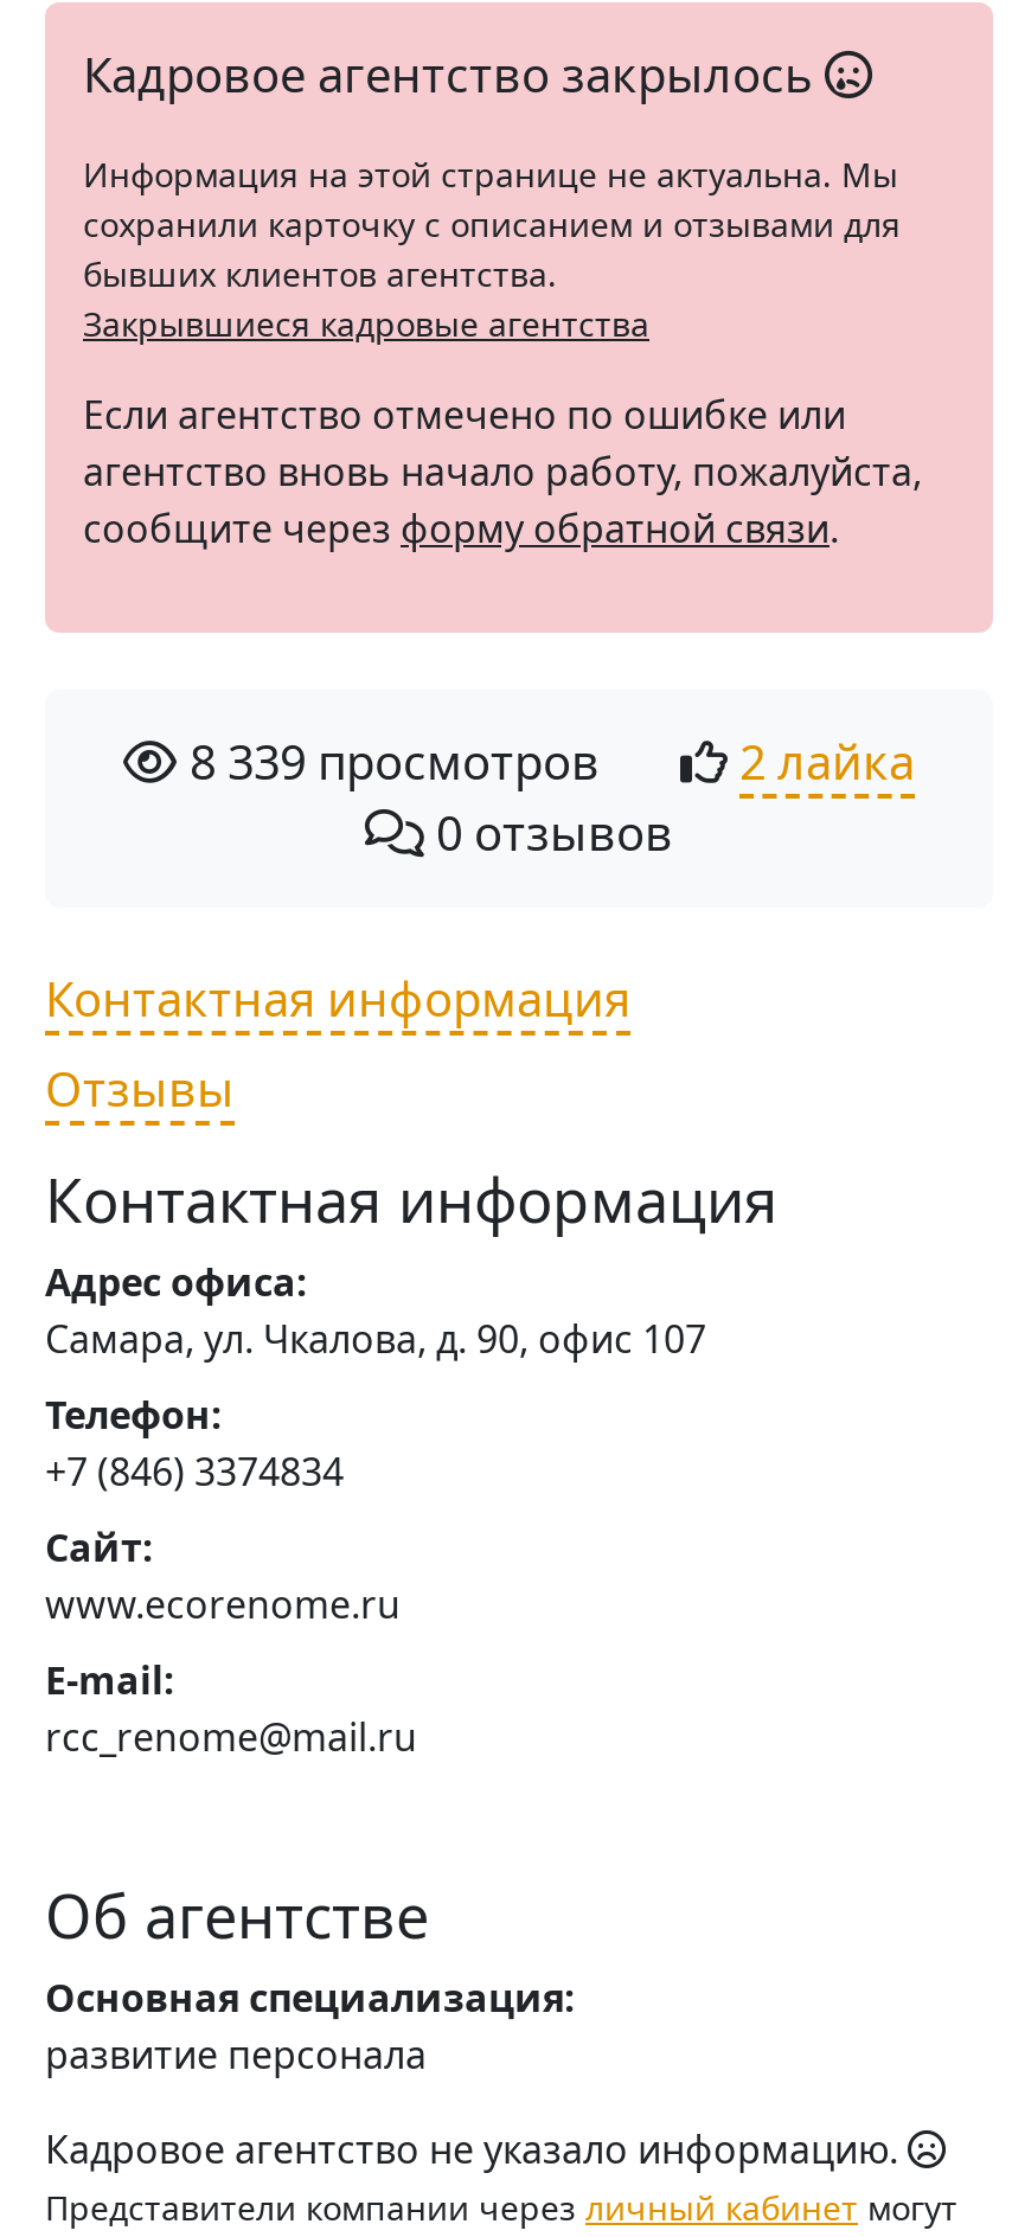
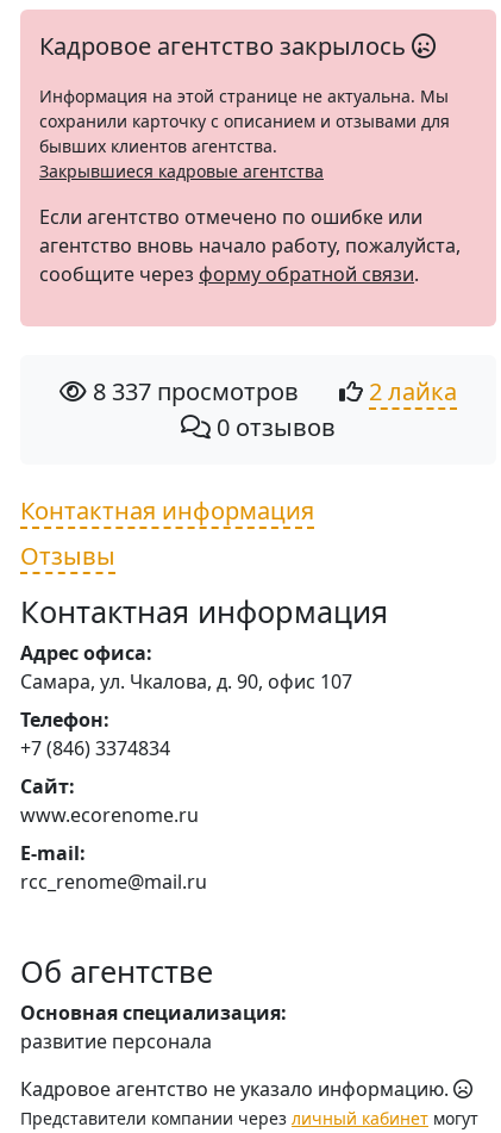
- 8 339 просмотров
+ 8 337 просмотров
